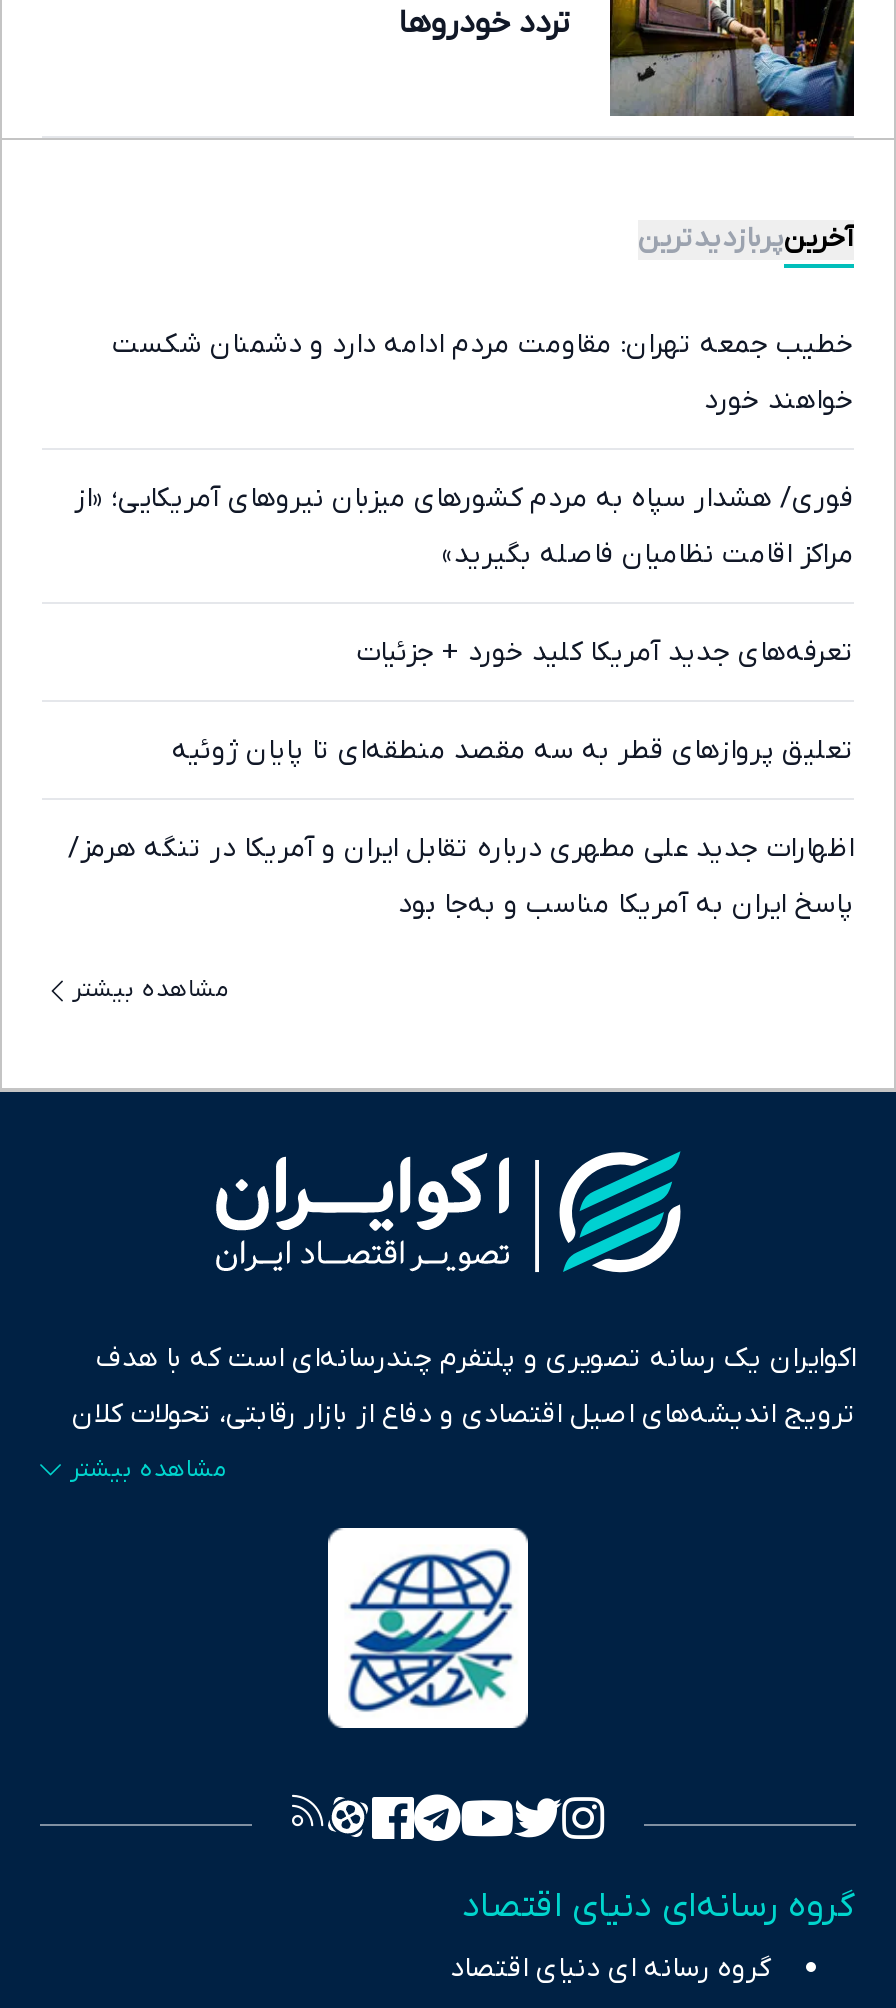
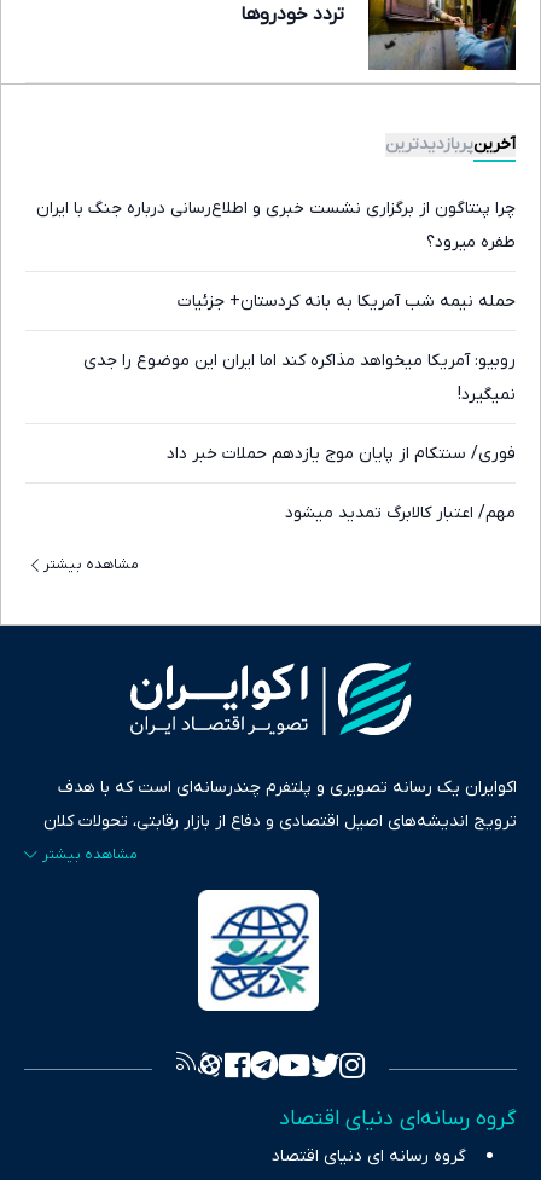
- خطیب جمعه تهران: مقاومت مردم ادامه دارد و دشمنان شکست
- خواهند خورد
- فوری/ هشدار سپاه به مردم کشورهای میزبان نیروهای آمریکایی؛ «از
- مراکز اقامت نظامیان فاصله بگیرید»
- تعرفه‌های جدید آمریکا کلید خورد + جزئیات
- تعلیق پروازهای قطر به سه مقصد منطقه‌ای تا پایان ژوئیه
- اظهارات جدید علی مطهری درباره تقابل ایران و آمریکا در تنگه هرمز/
- پاسخ ایران به آمریکا مناسب و به‌جا بود
+ چرا پنتاگون از برگزاری نشست خبری و اطلاع‌رسانی درباره جنگ با ایران
+ طفره میرود؟
+ حمله نیمه شب آمریکا به بانه کردستان+ جزئیات
+ روبیو: آمریکا میخواهد مذاکره کند اما ایران این موضوع را جدی
+ نمیگیرد!
+ فوری/ سنتکام از پایان موج یازدهم حملات خبر داد
+ مهم/ اعتبار کالابرگ تمدید میشود
